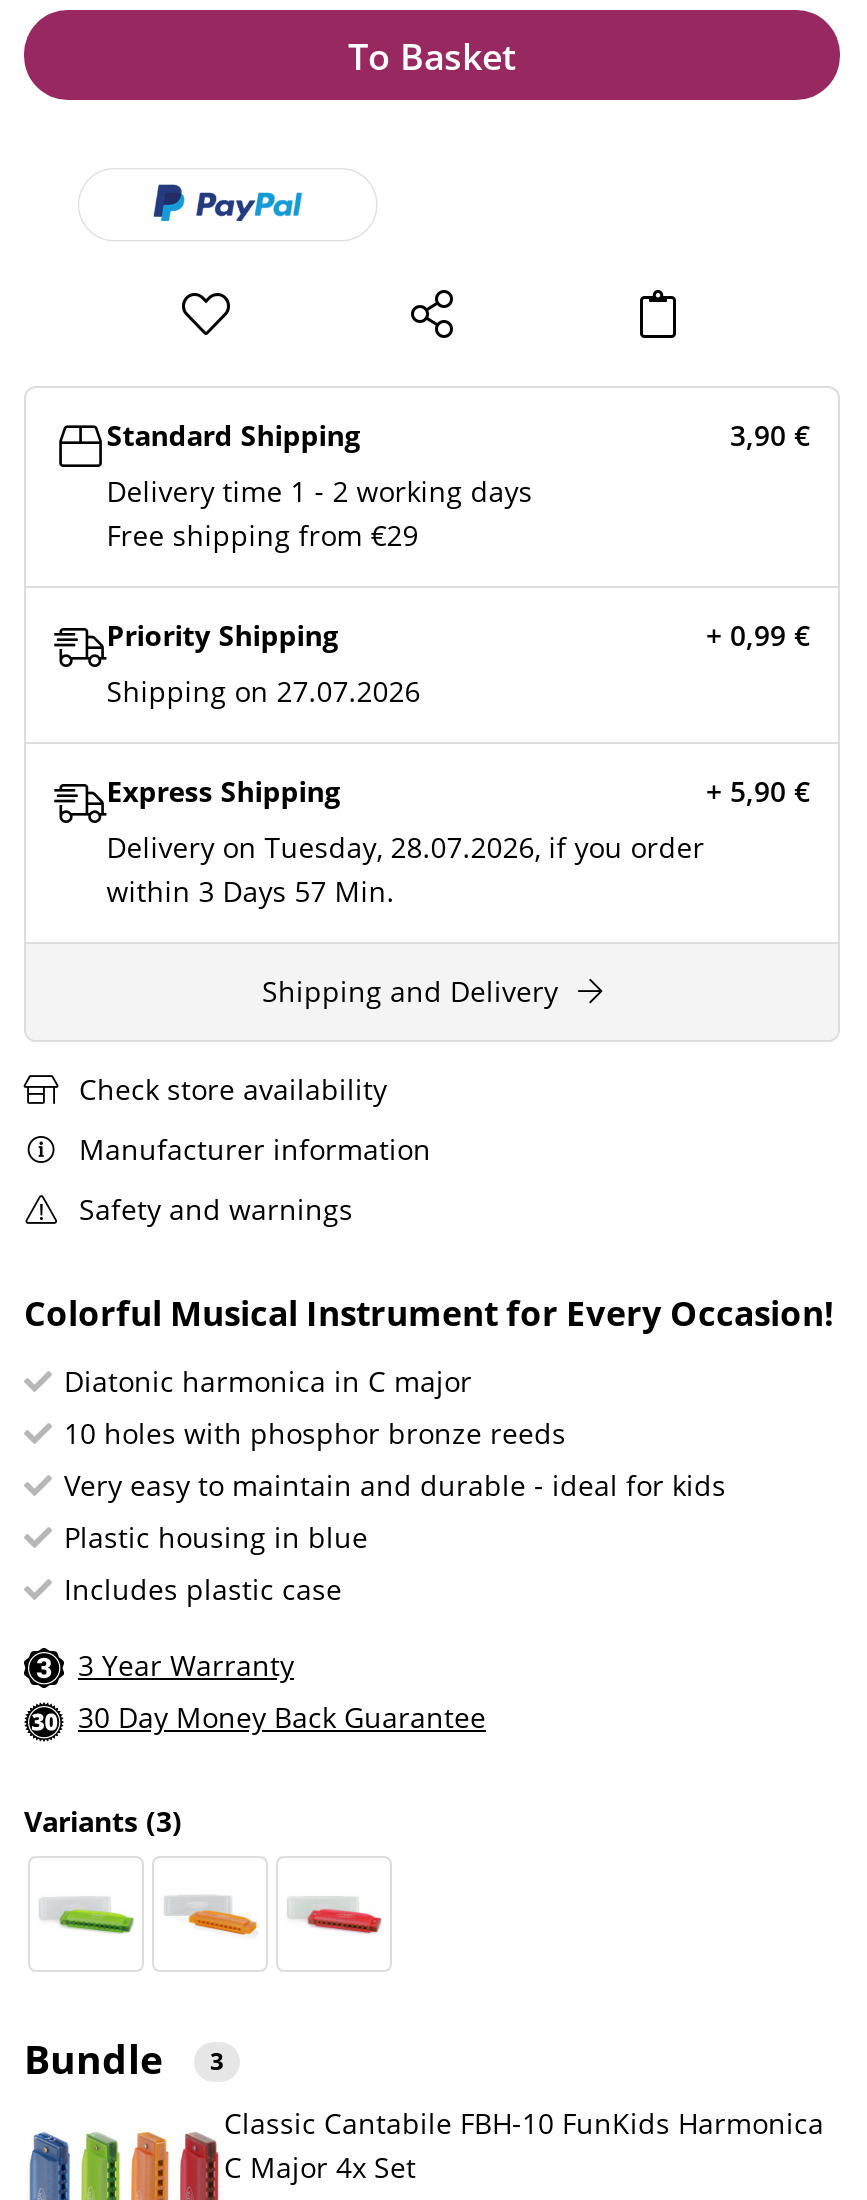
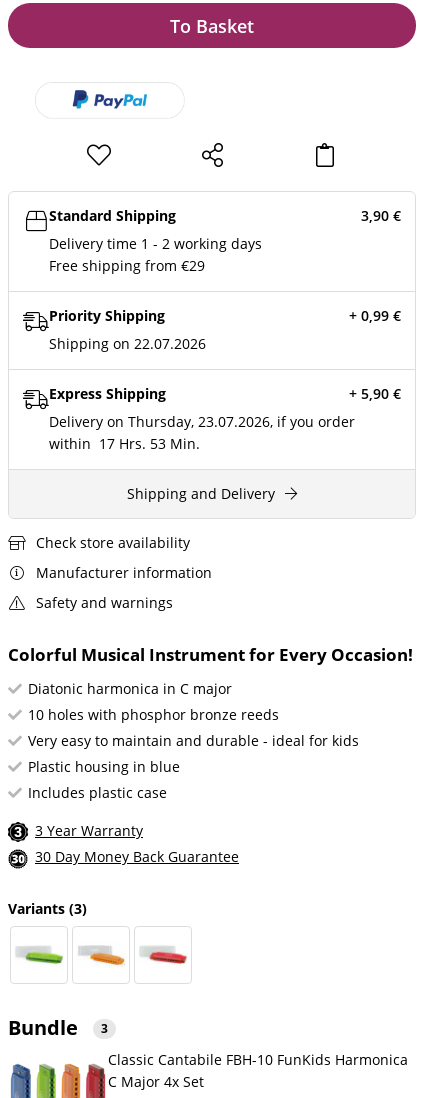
- Shipping on 27.07.2026
+ Shipping on 22.07.2026

- Delivery on Tuesday, 28.07.2026, if you order
+ Delivery on Thursday, 23.07.2026, if you order

- within 3 Days 57 Min.
+ within 17 Hrs. 53 Min.
